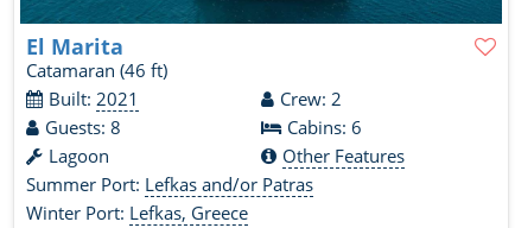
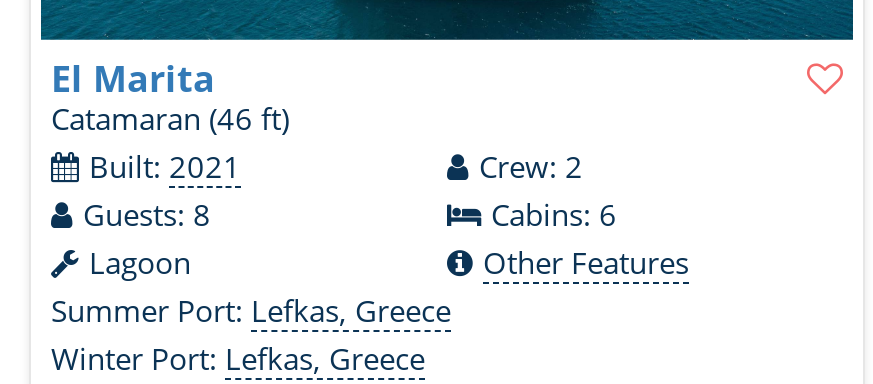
- Summer Port: Lefkas and/or Patras
+ Summer Port: Lefkas, Greece
